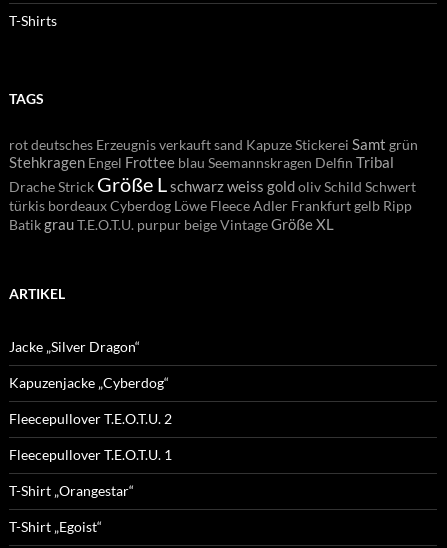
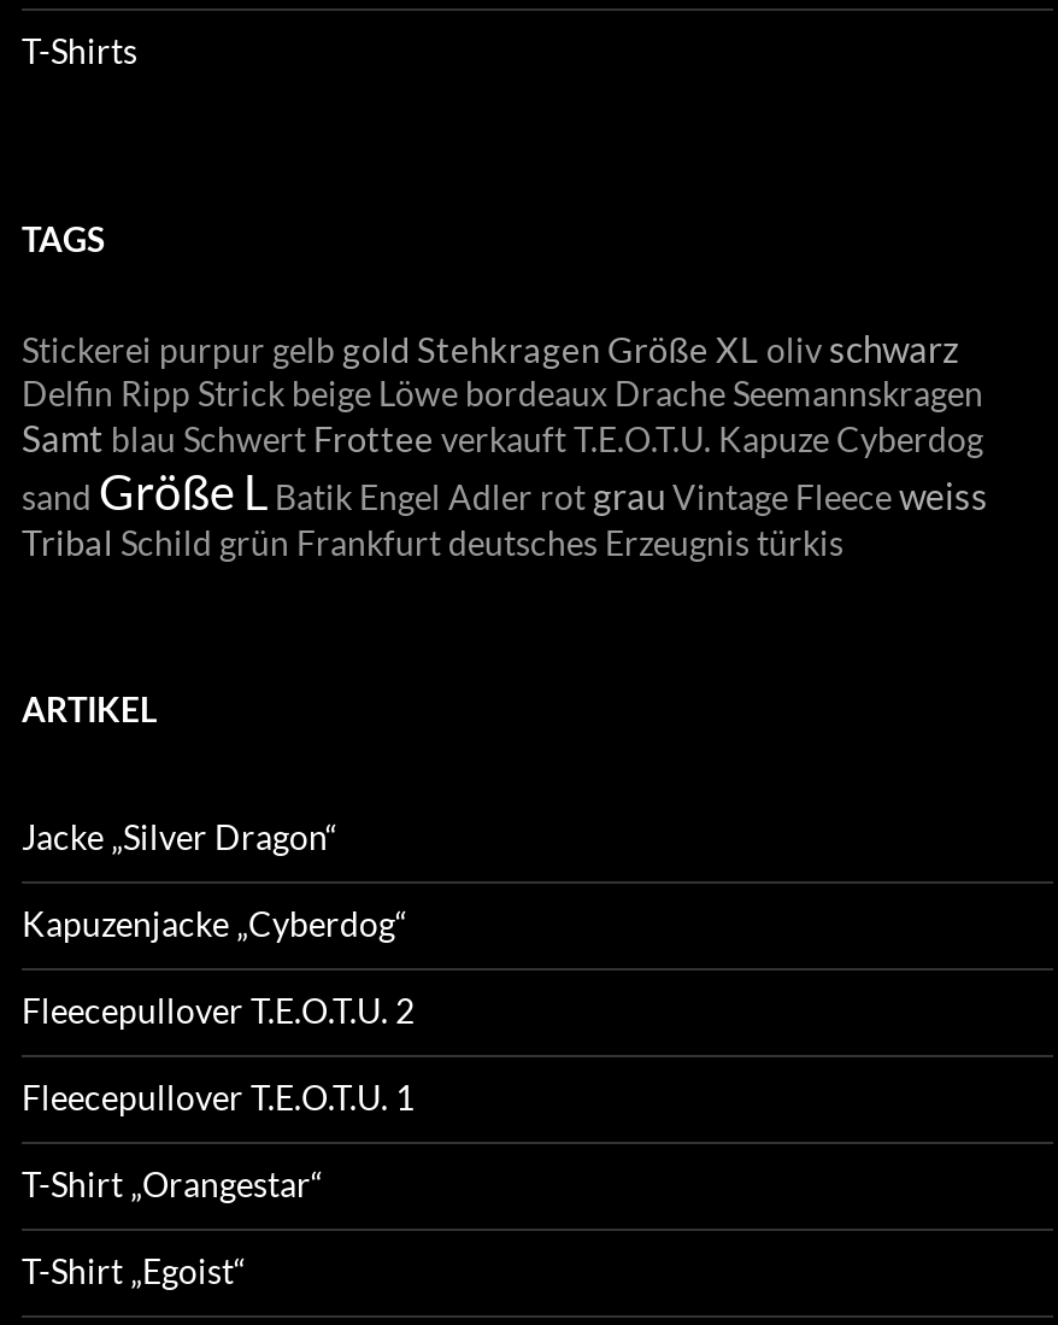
- rot deutsches Erzeugnis verkauft sand Kapuze Stickerei Samt grün
- Stehkragen Engel Frottee blau Seemannskragen Delfin Tribal
- Drache Strick Größe L schwarz weiss gold oliv Schild Schwert
- türkis bordeaux Cyberdog Löwe Fleece Adler Frankfurt gelb Ripp
- Batik grau T.E.O.T.U. purpur beige Vintage Größe XL
+ Stickerei purpur gelb gold Stehkragen Größe XL oliv schwarz
+ Delfin Ripp Strick beige Löwe bordeaux Drache Seemannskragen
+ Samt blau Schwert Frottee verkauft T.E.O.T.U. Kapuze Cyberdog
+ sand Größe L Batik Engel Adler rot grau Vintage Fleece weiss
+ Tribal Schild grün Frankfurt deutsches Erzeugnis türkis
